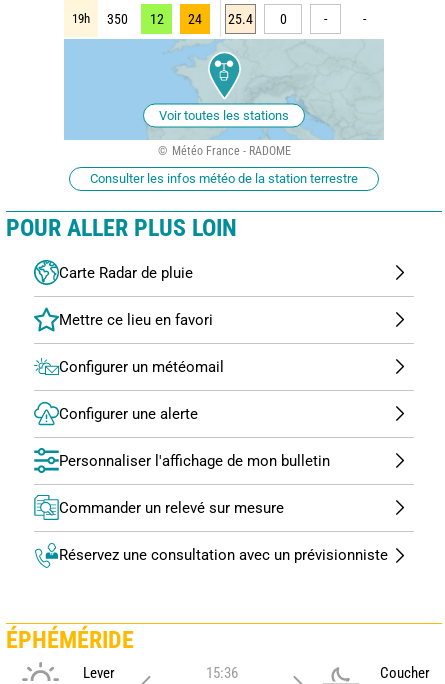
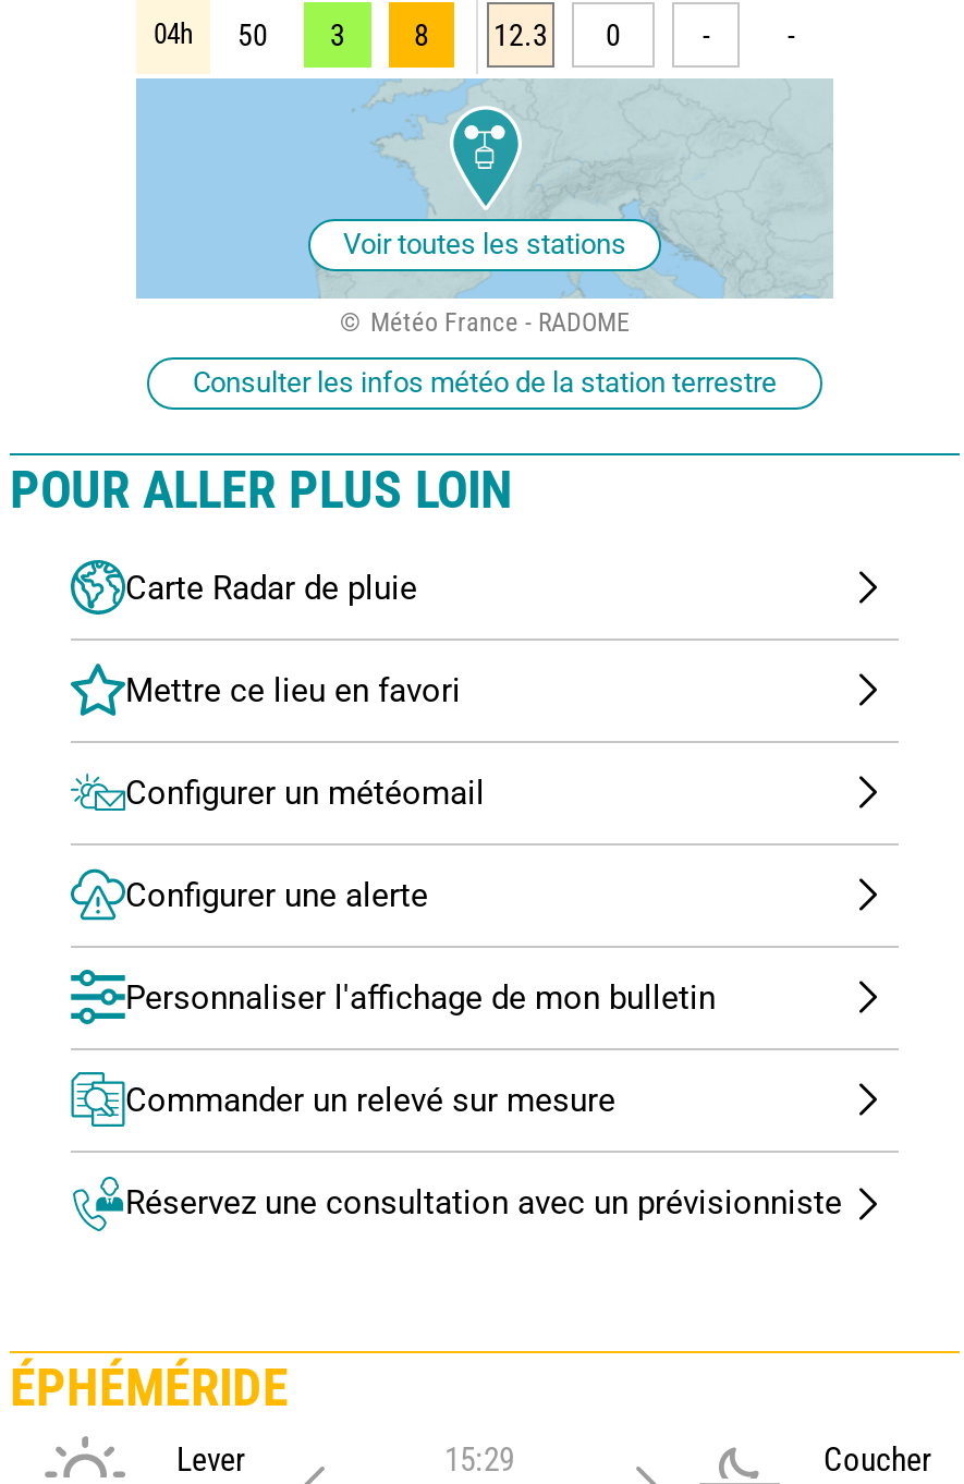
- 19h
- 350
- 12
- 24
- 25.4
+ 04h
+ 50
+ 3
+ 8
+ 12.3

- 15:36
+ 15:29
